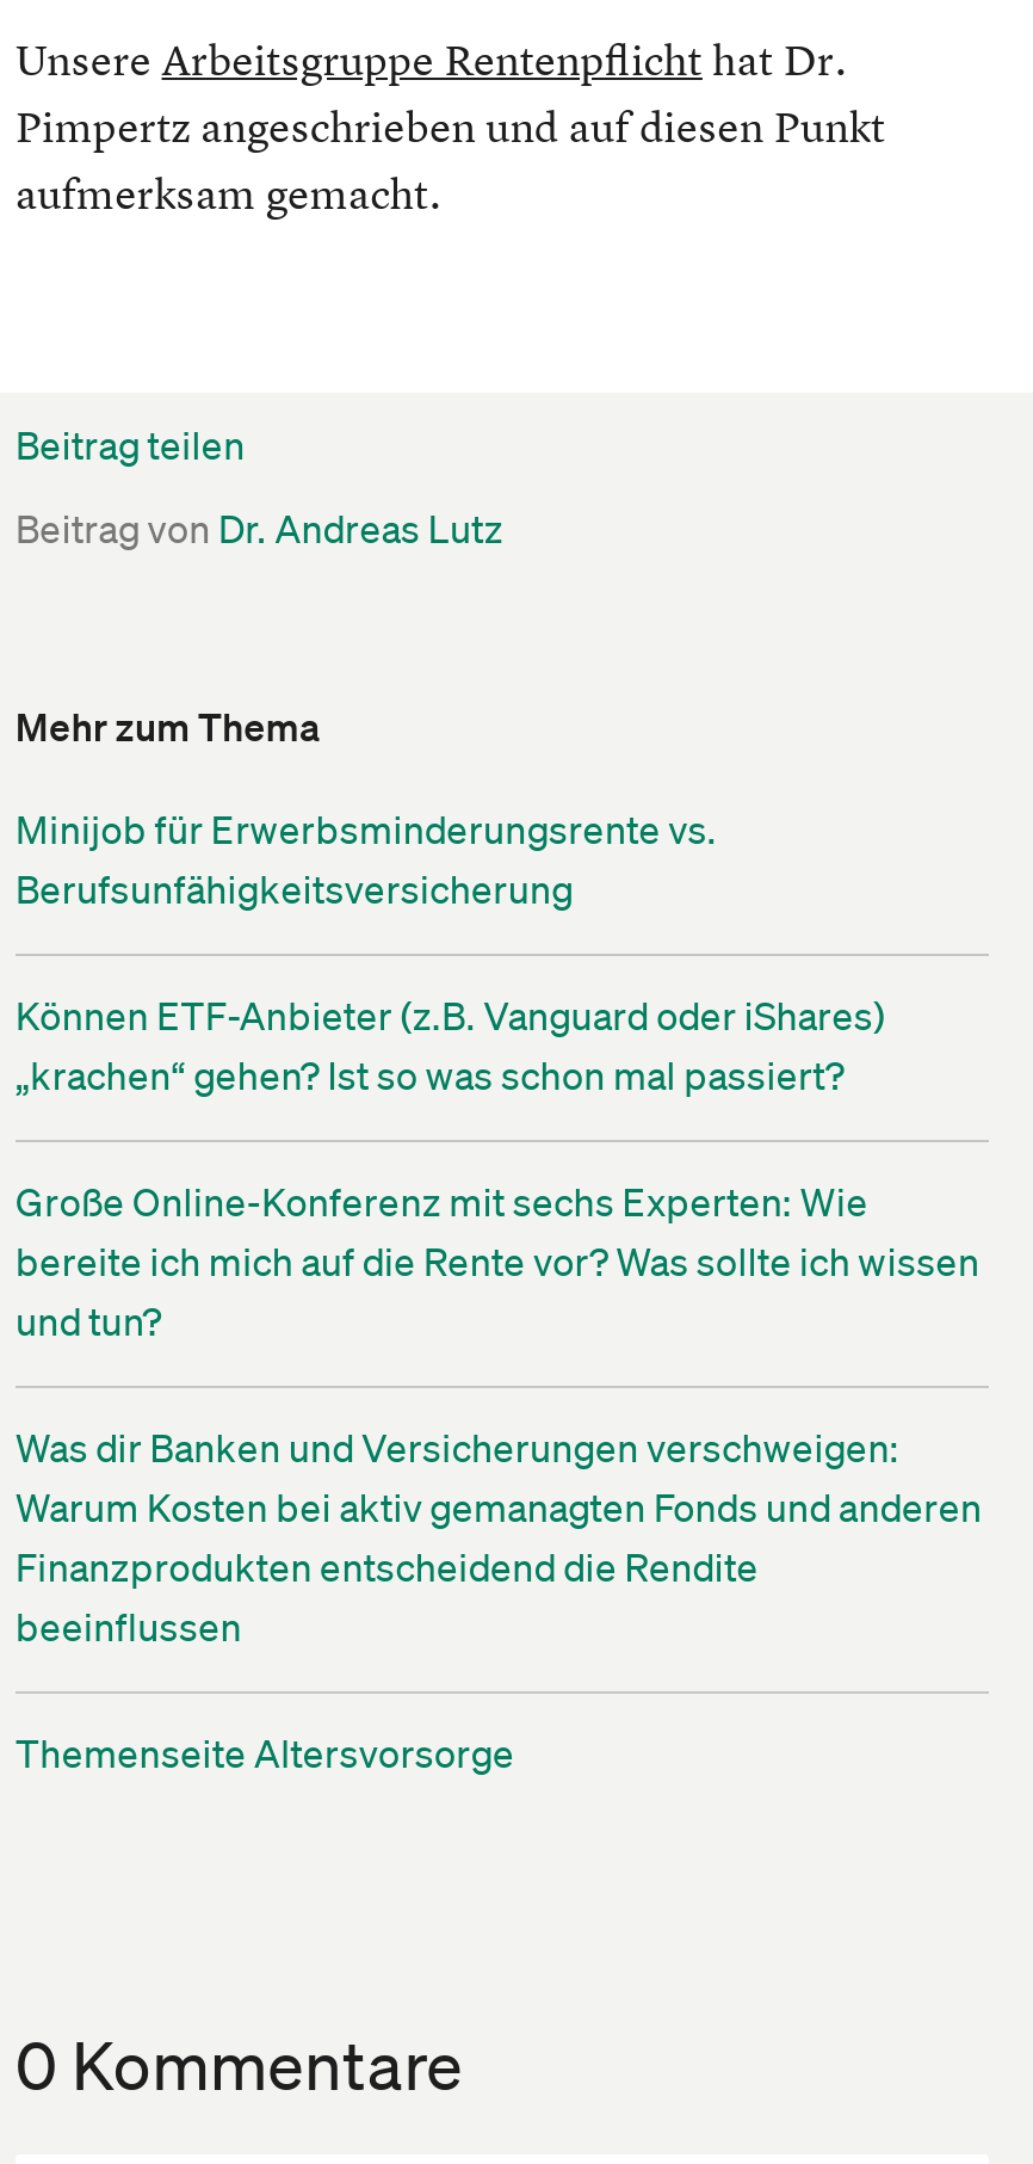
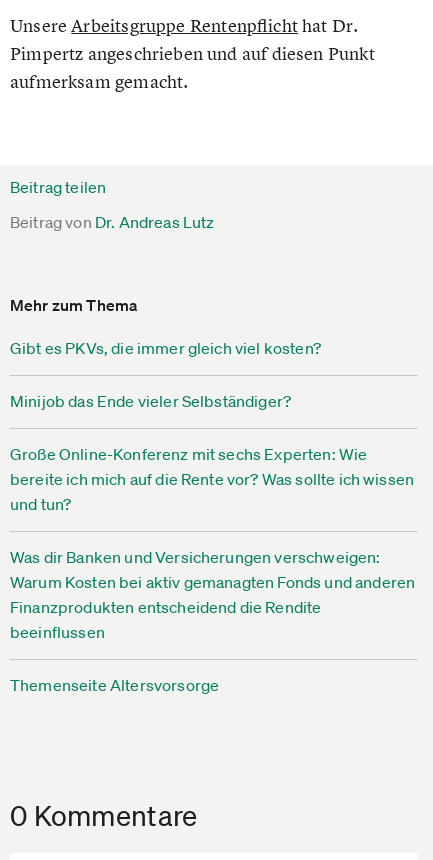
- Minijob für Erwerbsminderungsrente vs.
- Berufsunfähigkeitsversicherung
+ Gibt es PKVs, die immer gleich viel kosten?

- Können ETF-Anbieter (z.B. Vanguard oder iShares)
- „krachen“ gehen? Ist so was schon mal passiert?
+ Minijob das Ende vieler Selbständiger?
